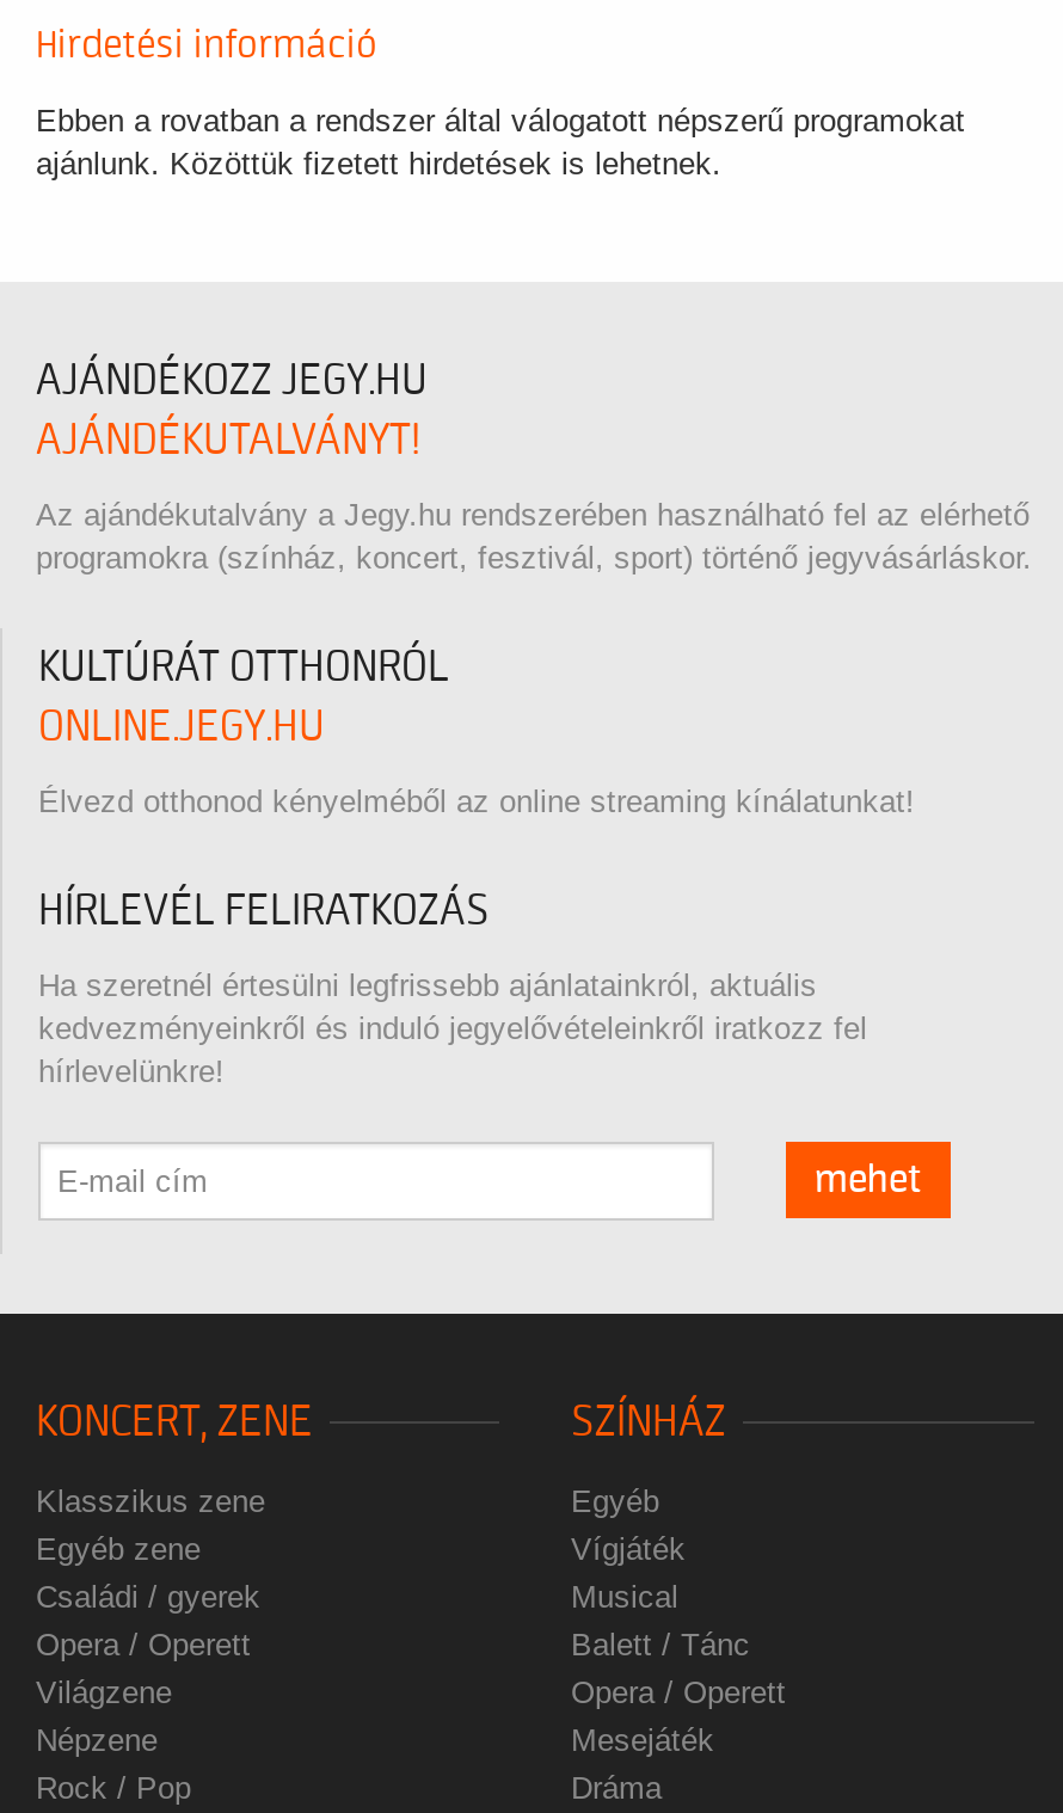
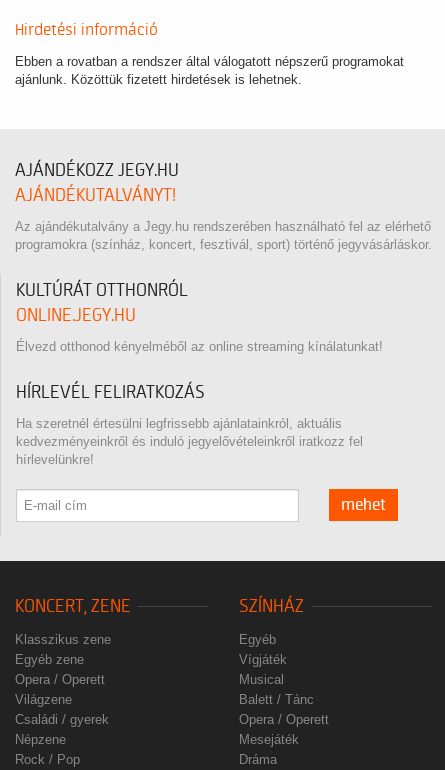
moved down: Családi / gyerek

moved up: Opera / Operett | Világzene
